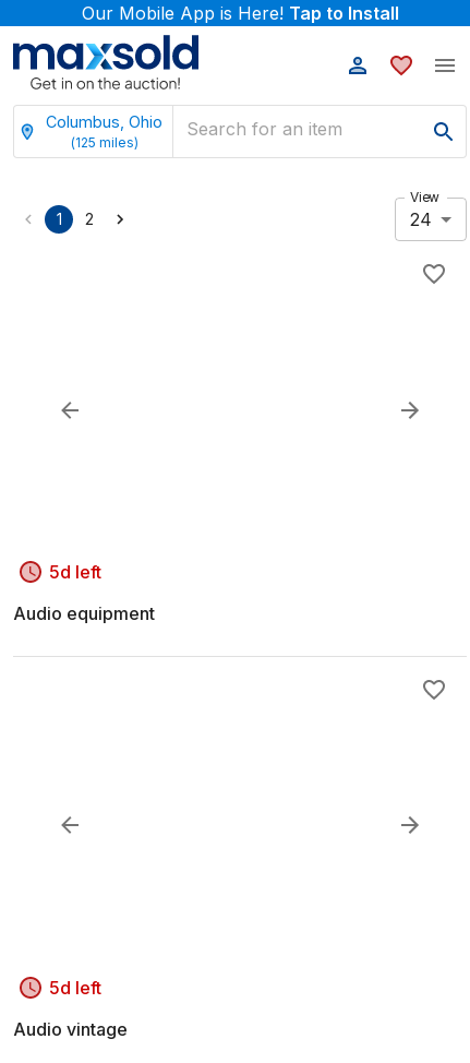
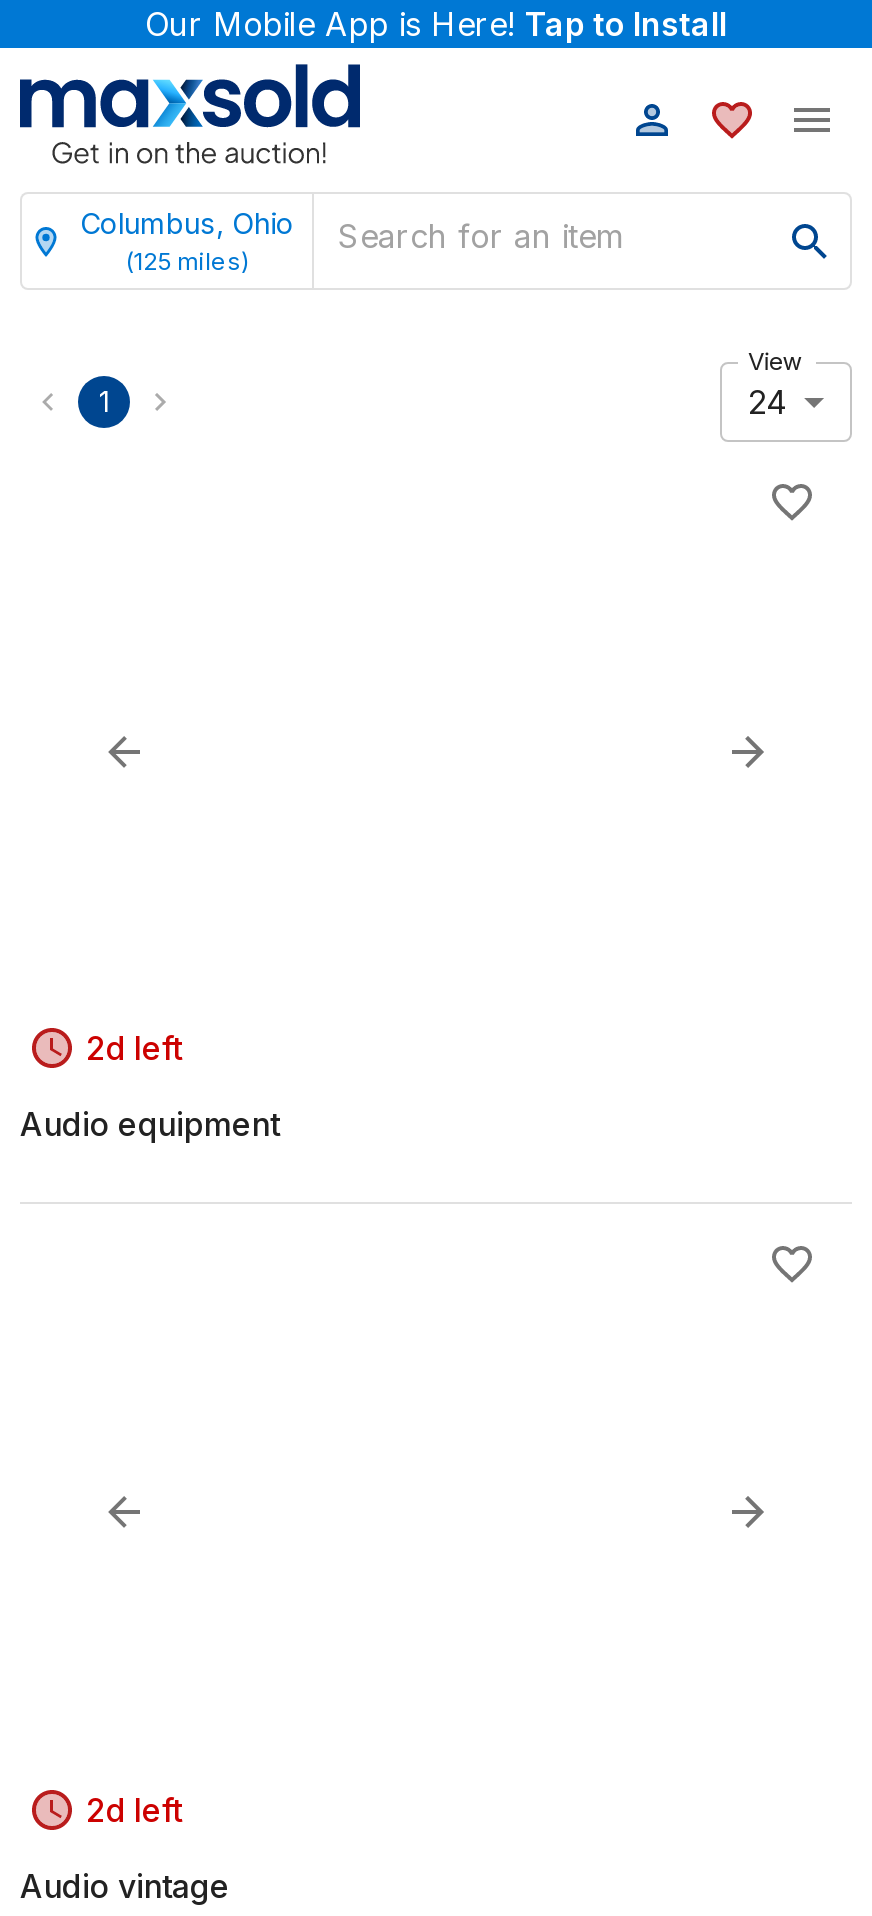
- 2

- 5d left
+ 2d left

- 5d left
+ 2d left
